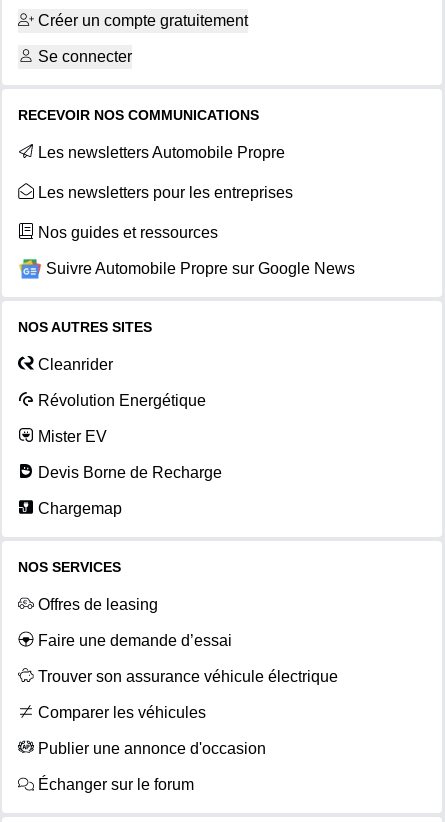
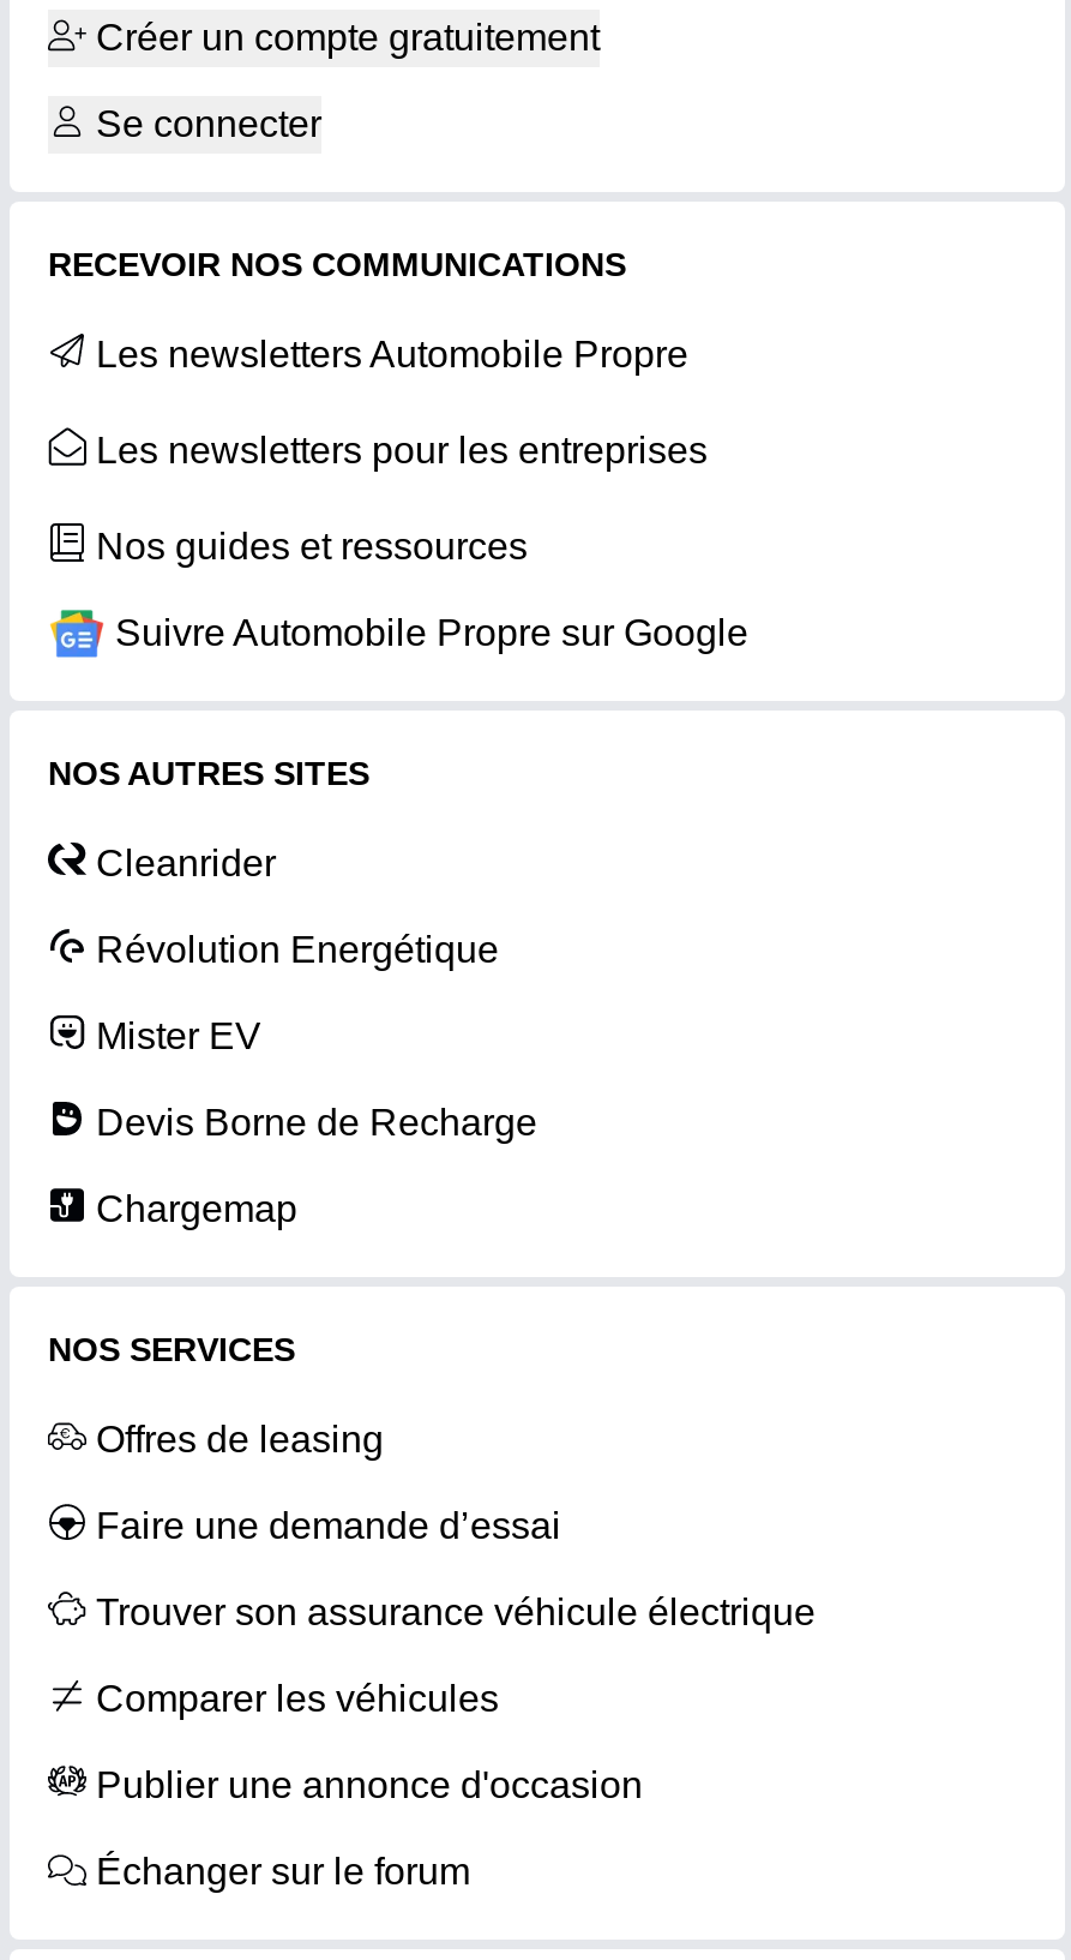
- Suivre Automobile Propre sur Google News
+ Suivre Automobile Propre sur Google
